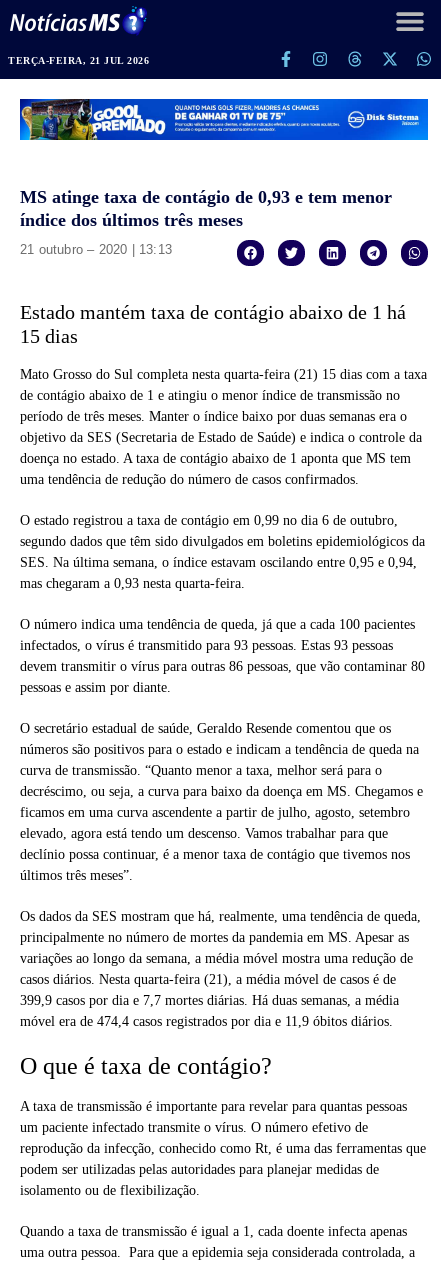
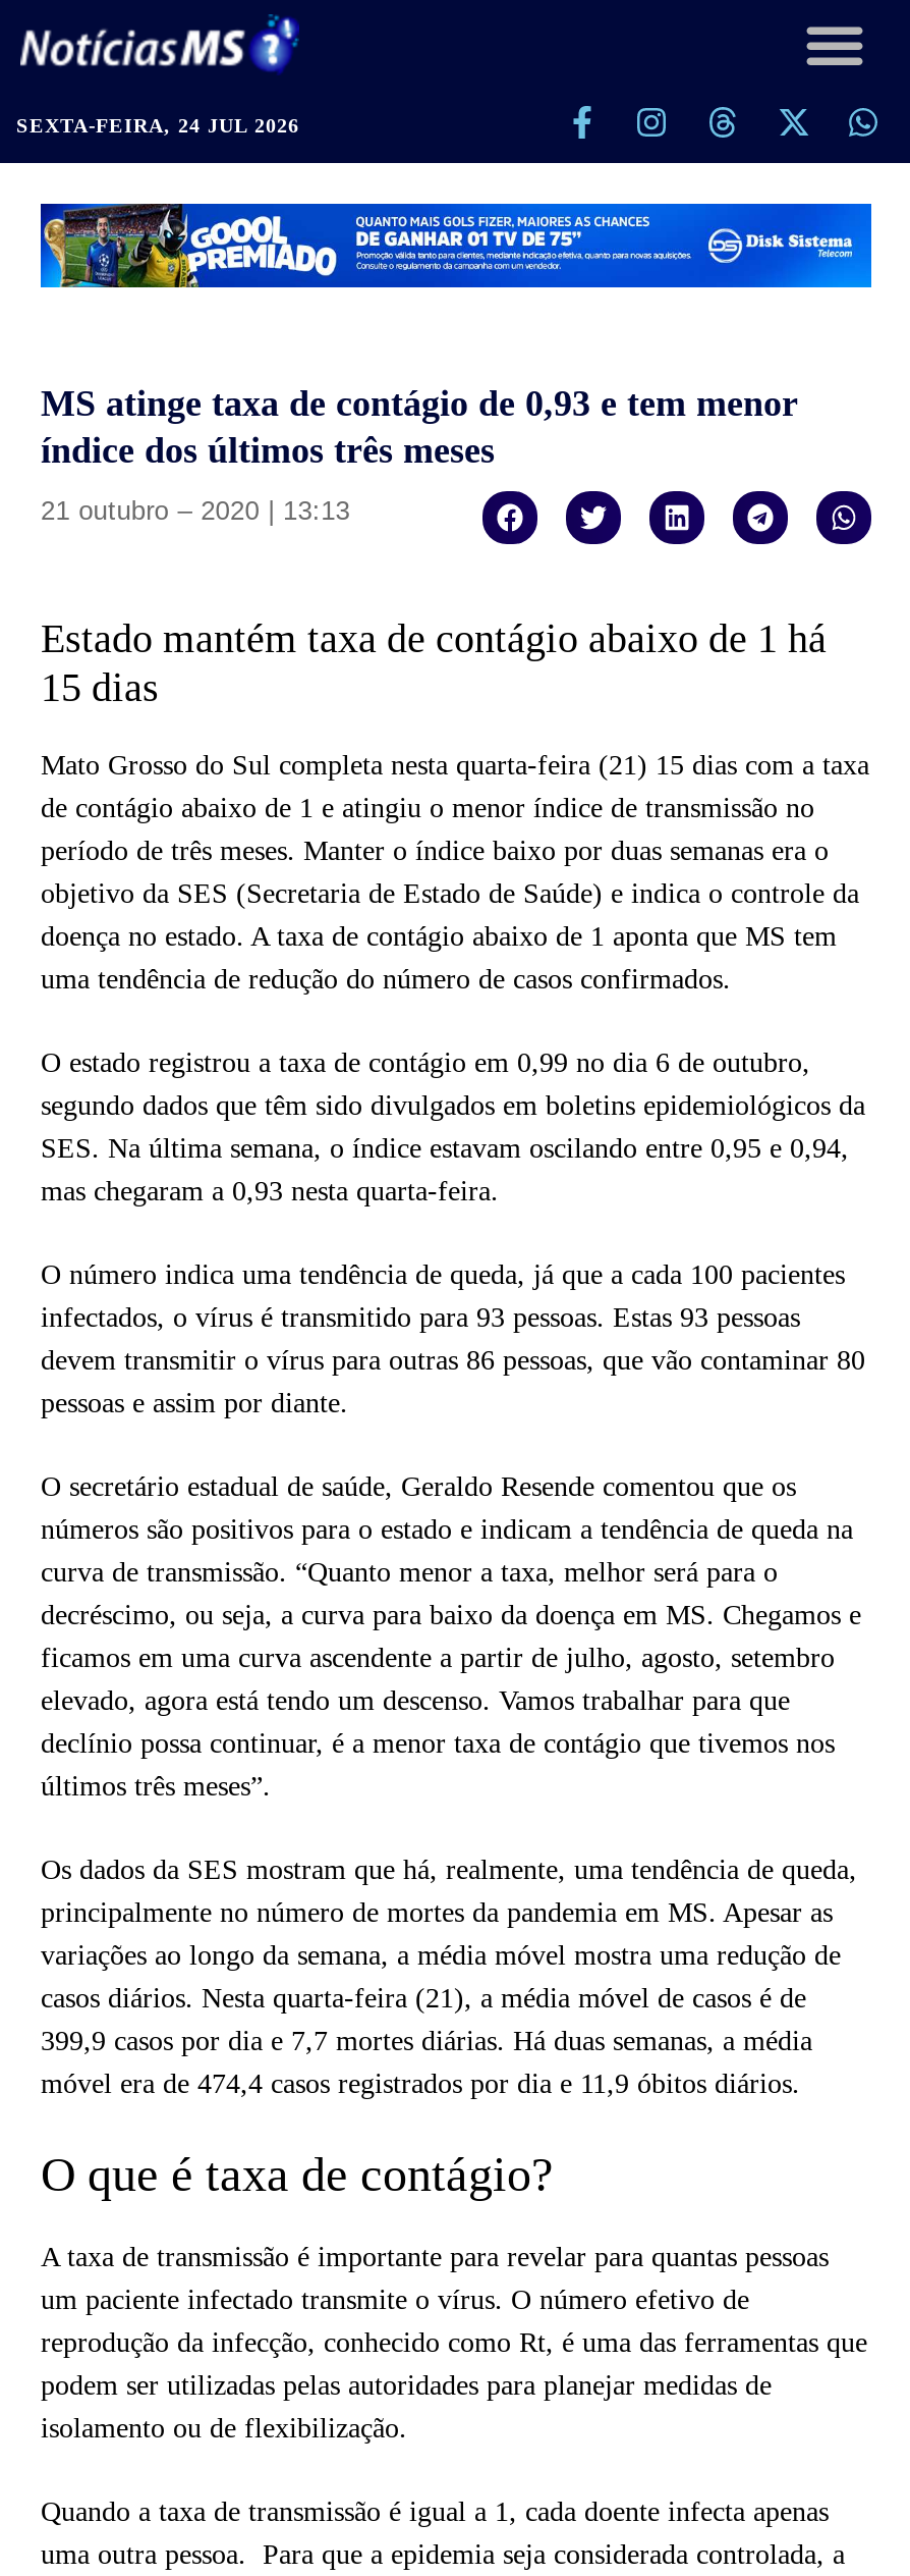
- TERÇA-FEIRA, 21 JUL 2026
+ SEXTA-FEIRA, 24 JUL 2026
